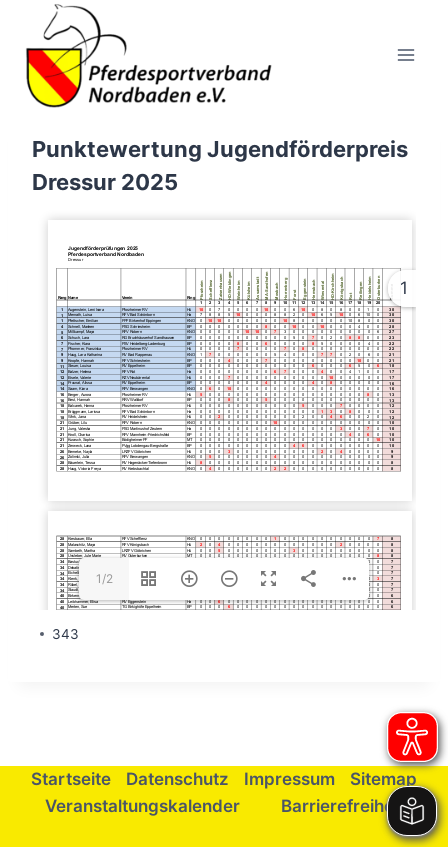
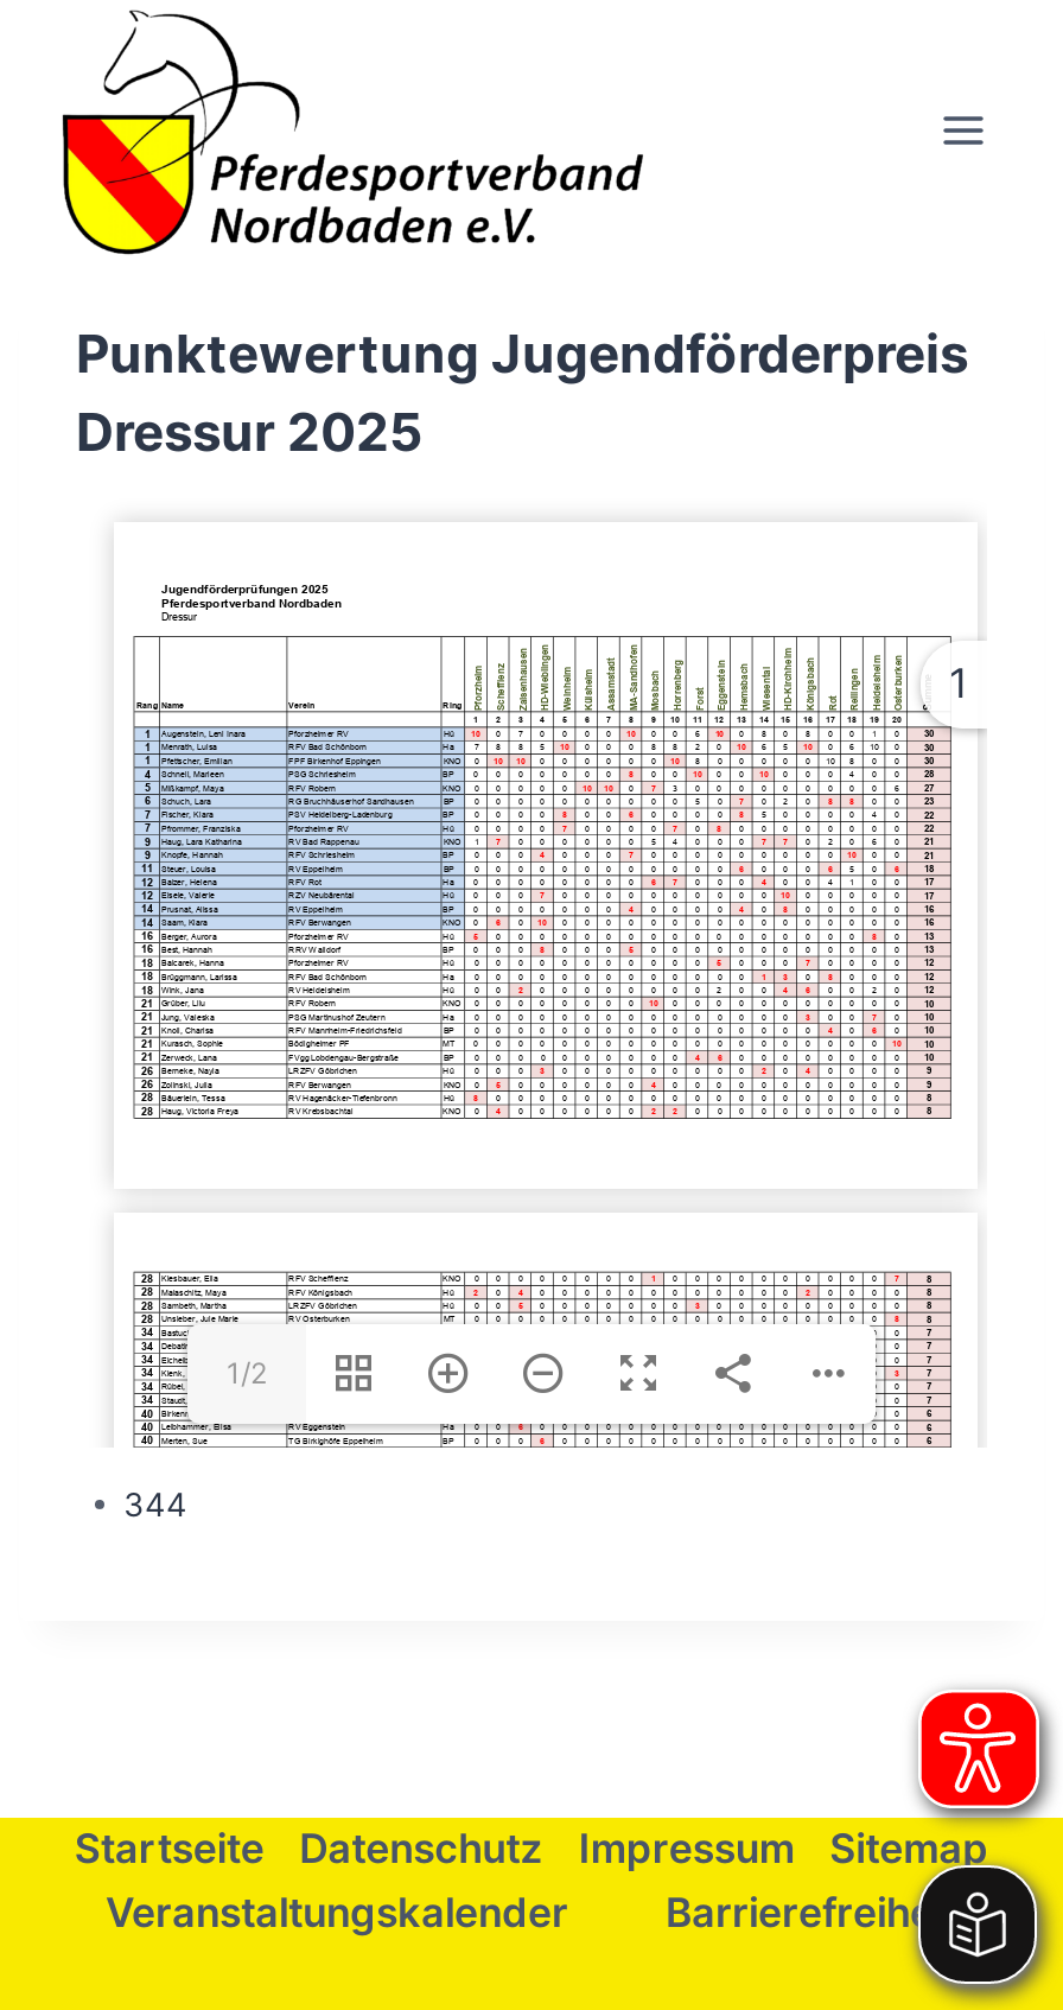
- 343
+ 344
